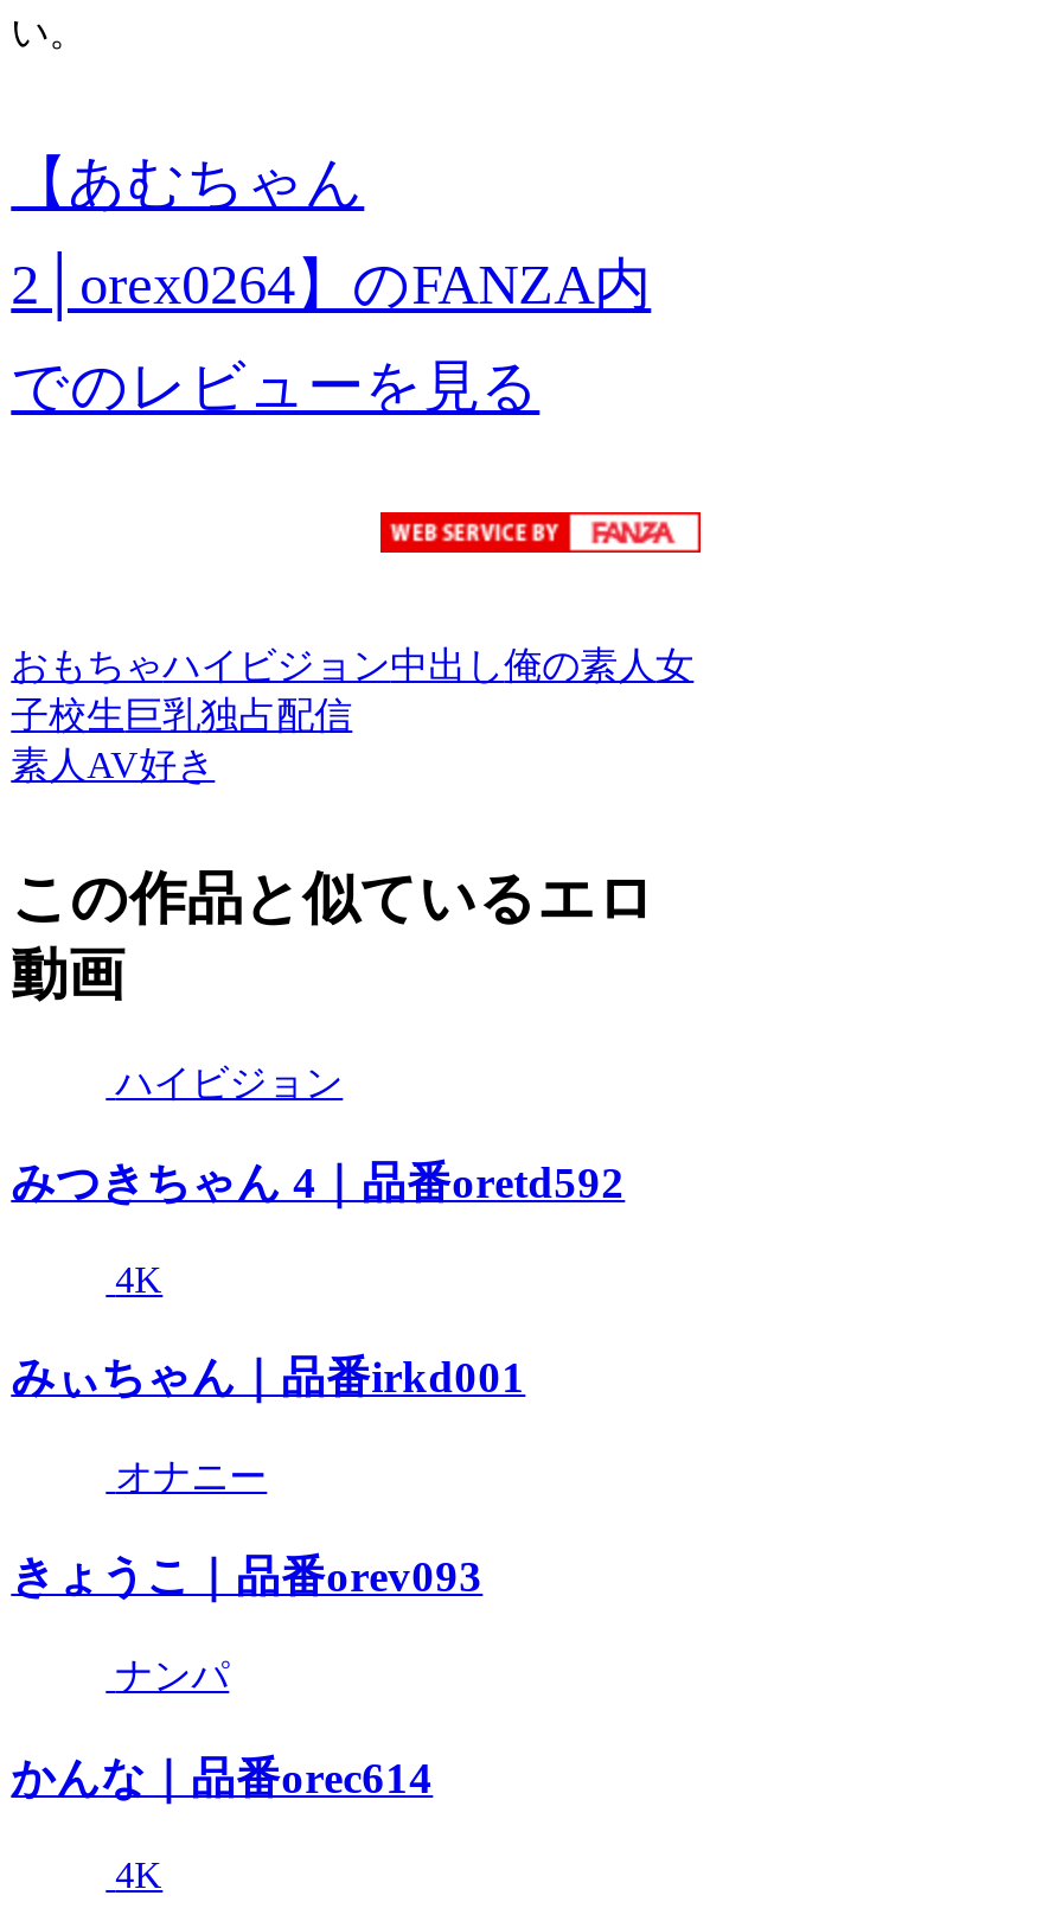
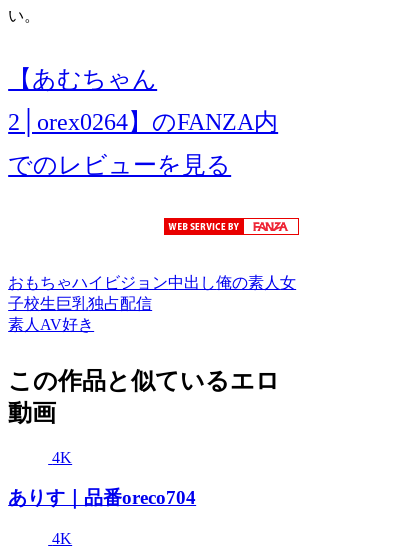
- ハイビジョン
- みつきちゃん 4｜品番oretd592

- みぃちゃん｜品番irkd001
- オナニー
- きょうこ｜品番orev093
- ナンパ
- かんな｜品番orec614
+ ありす｜品番oreco704
